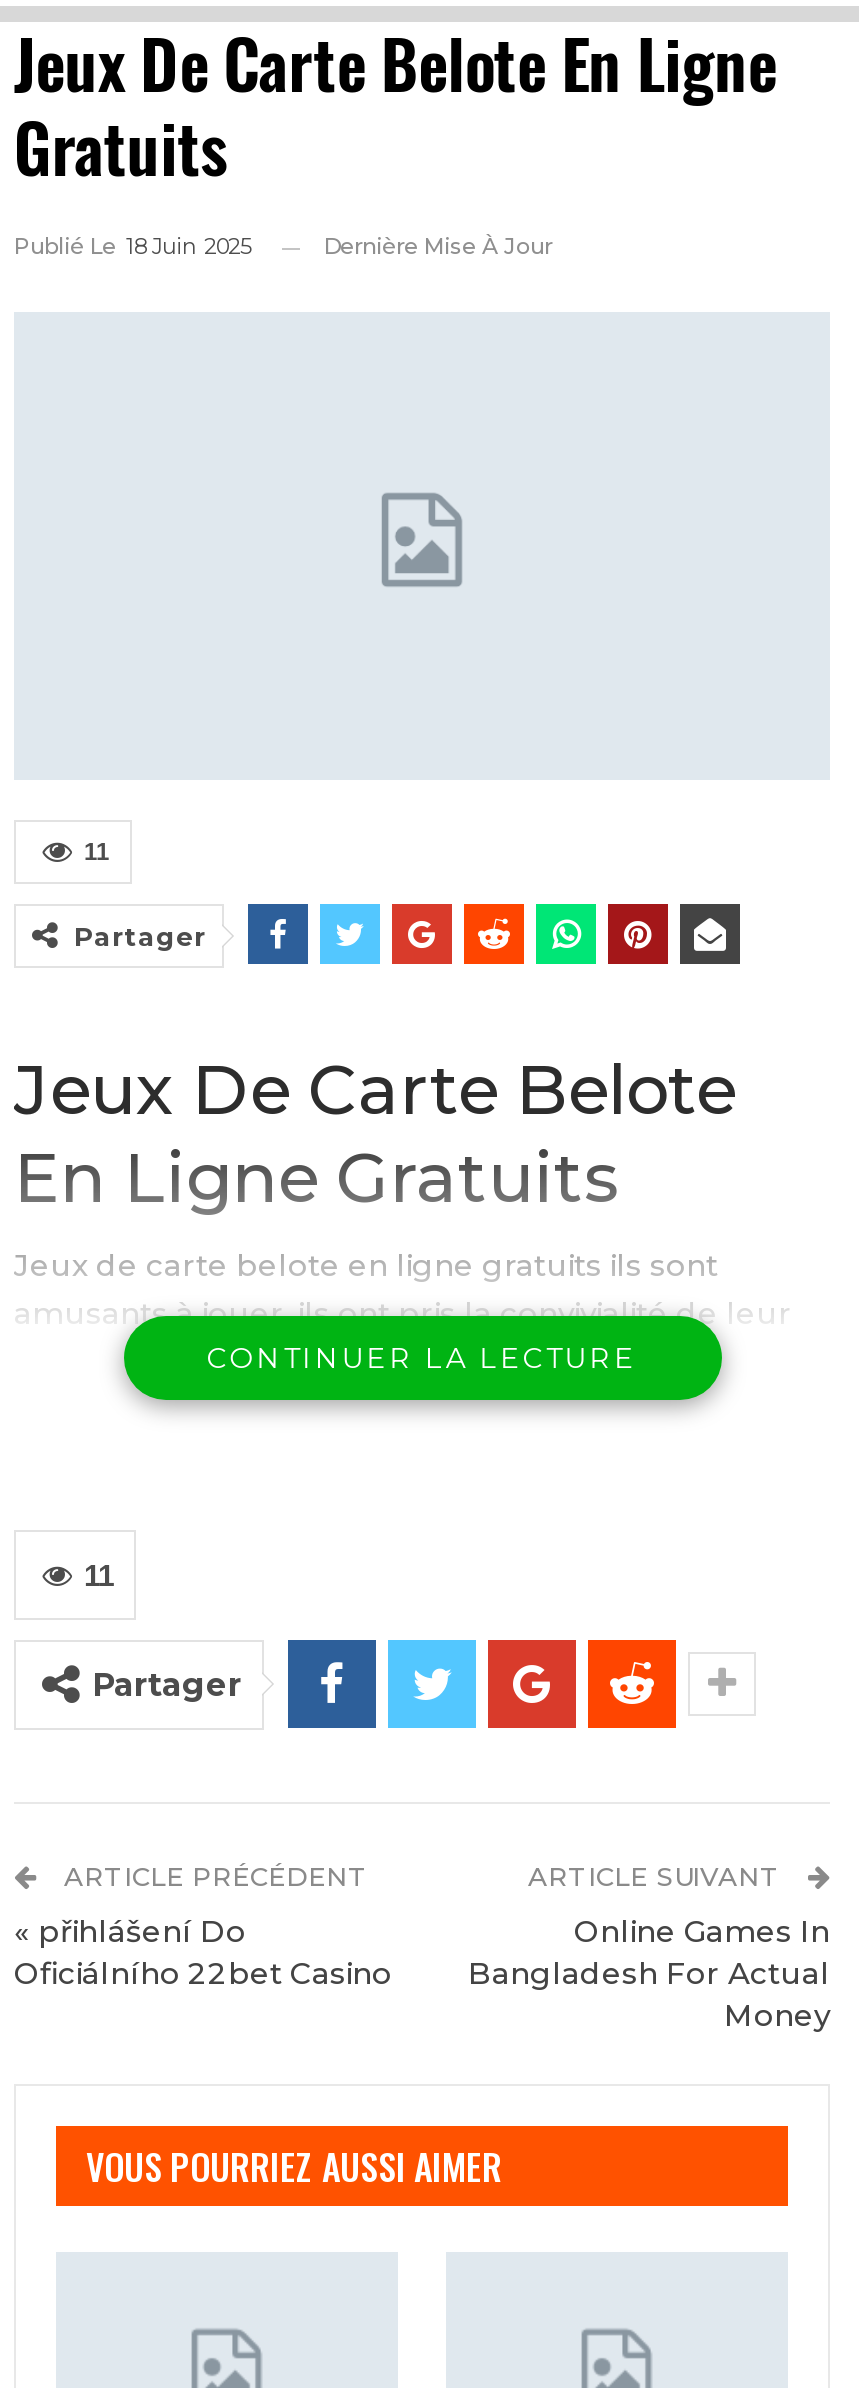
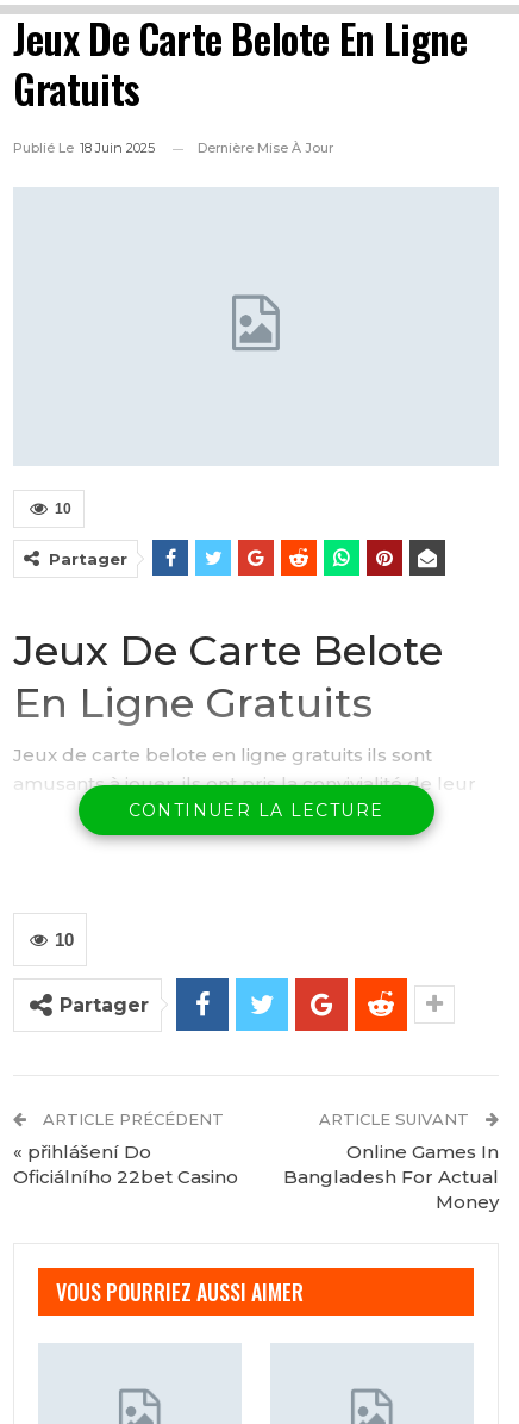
- 11
+ 10

- 11
+ 10
